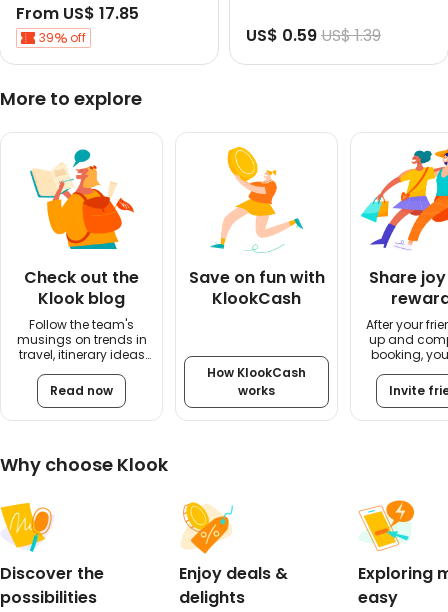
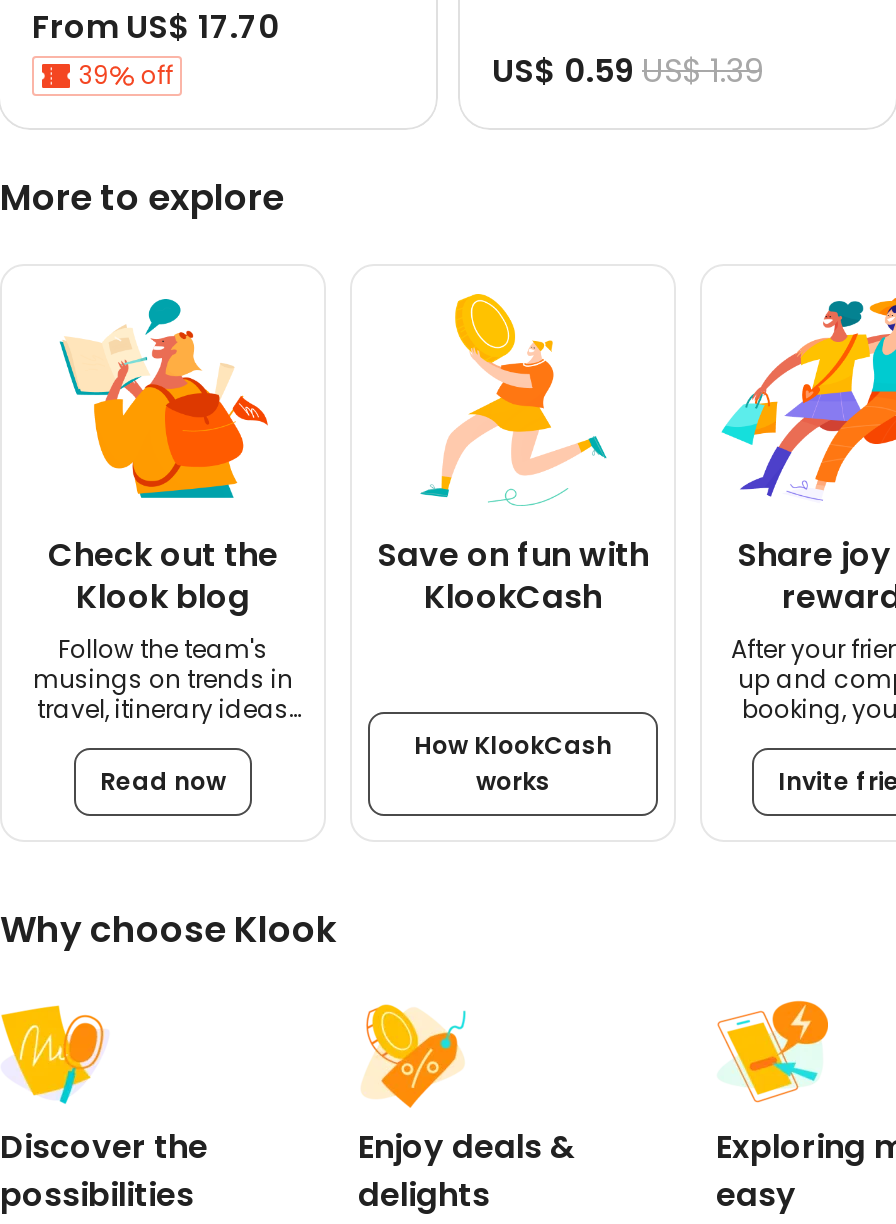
- From US$ 17.85
+ From US$ 17.70
